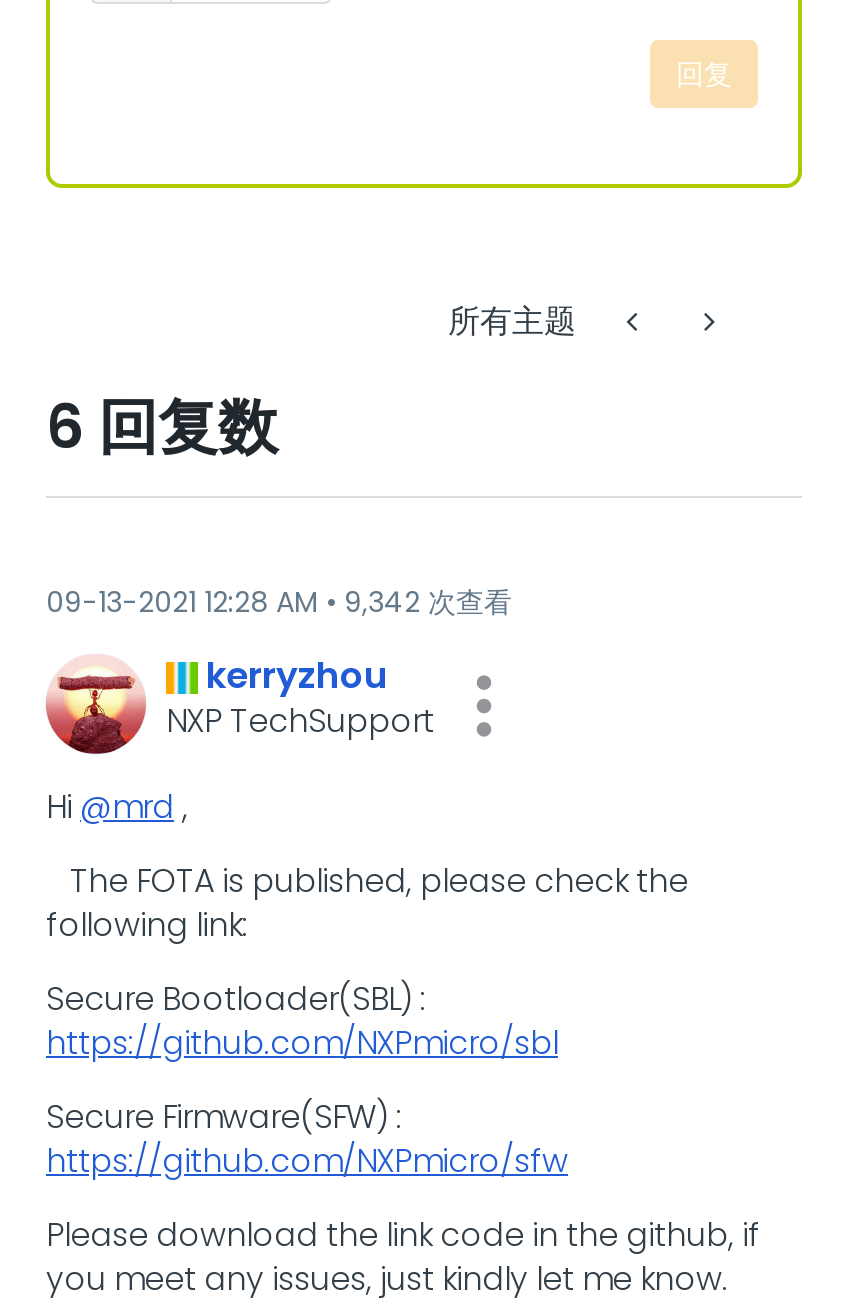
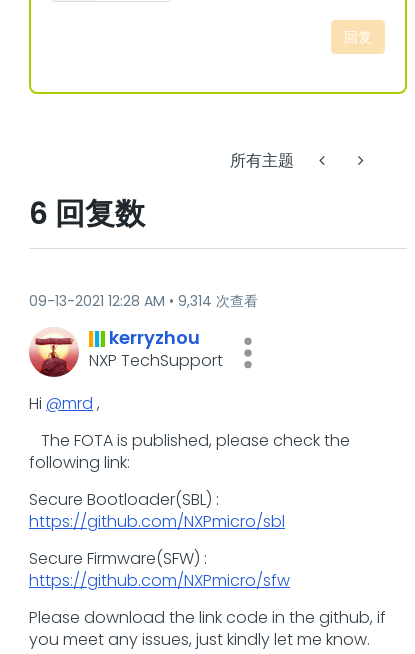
- 09-13-2021 12:28 AM 9,342 次查看
+ 09-13-2021 12:28 AM 9,314 次查看
